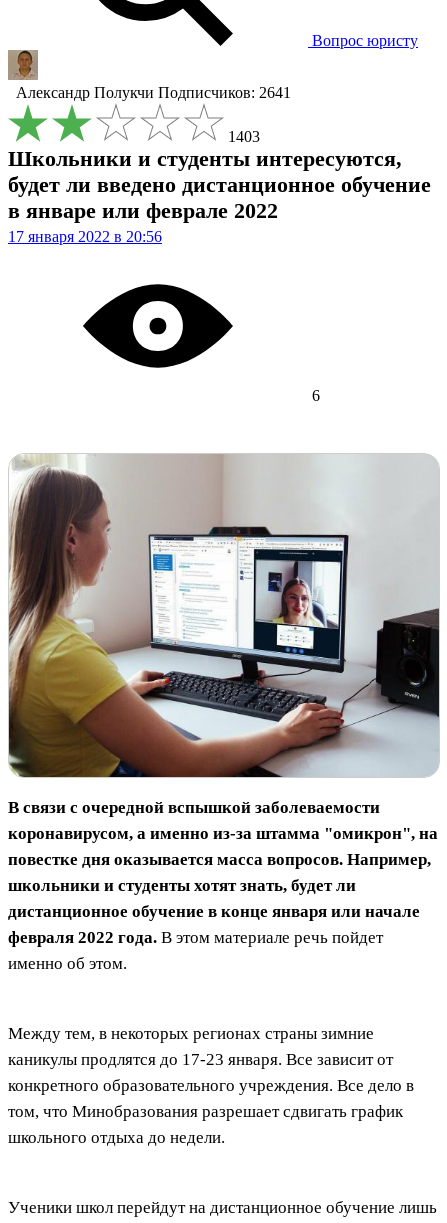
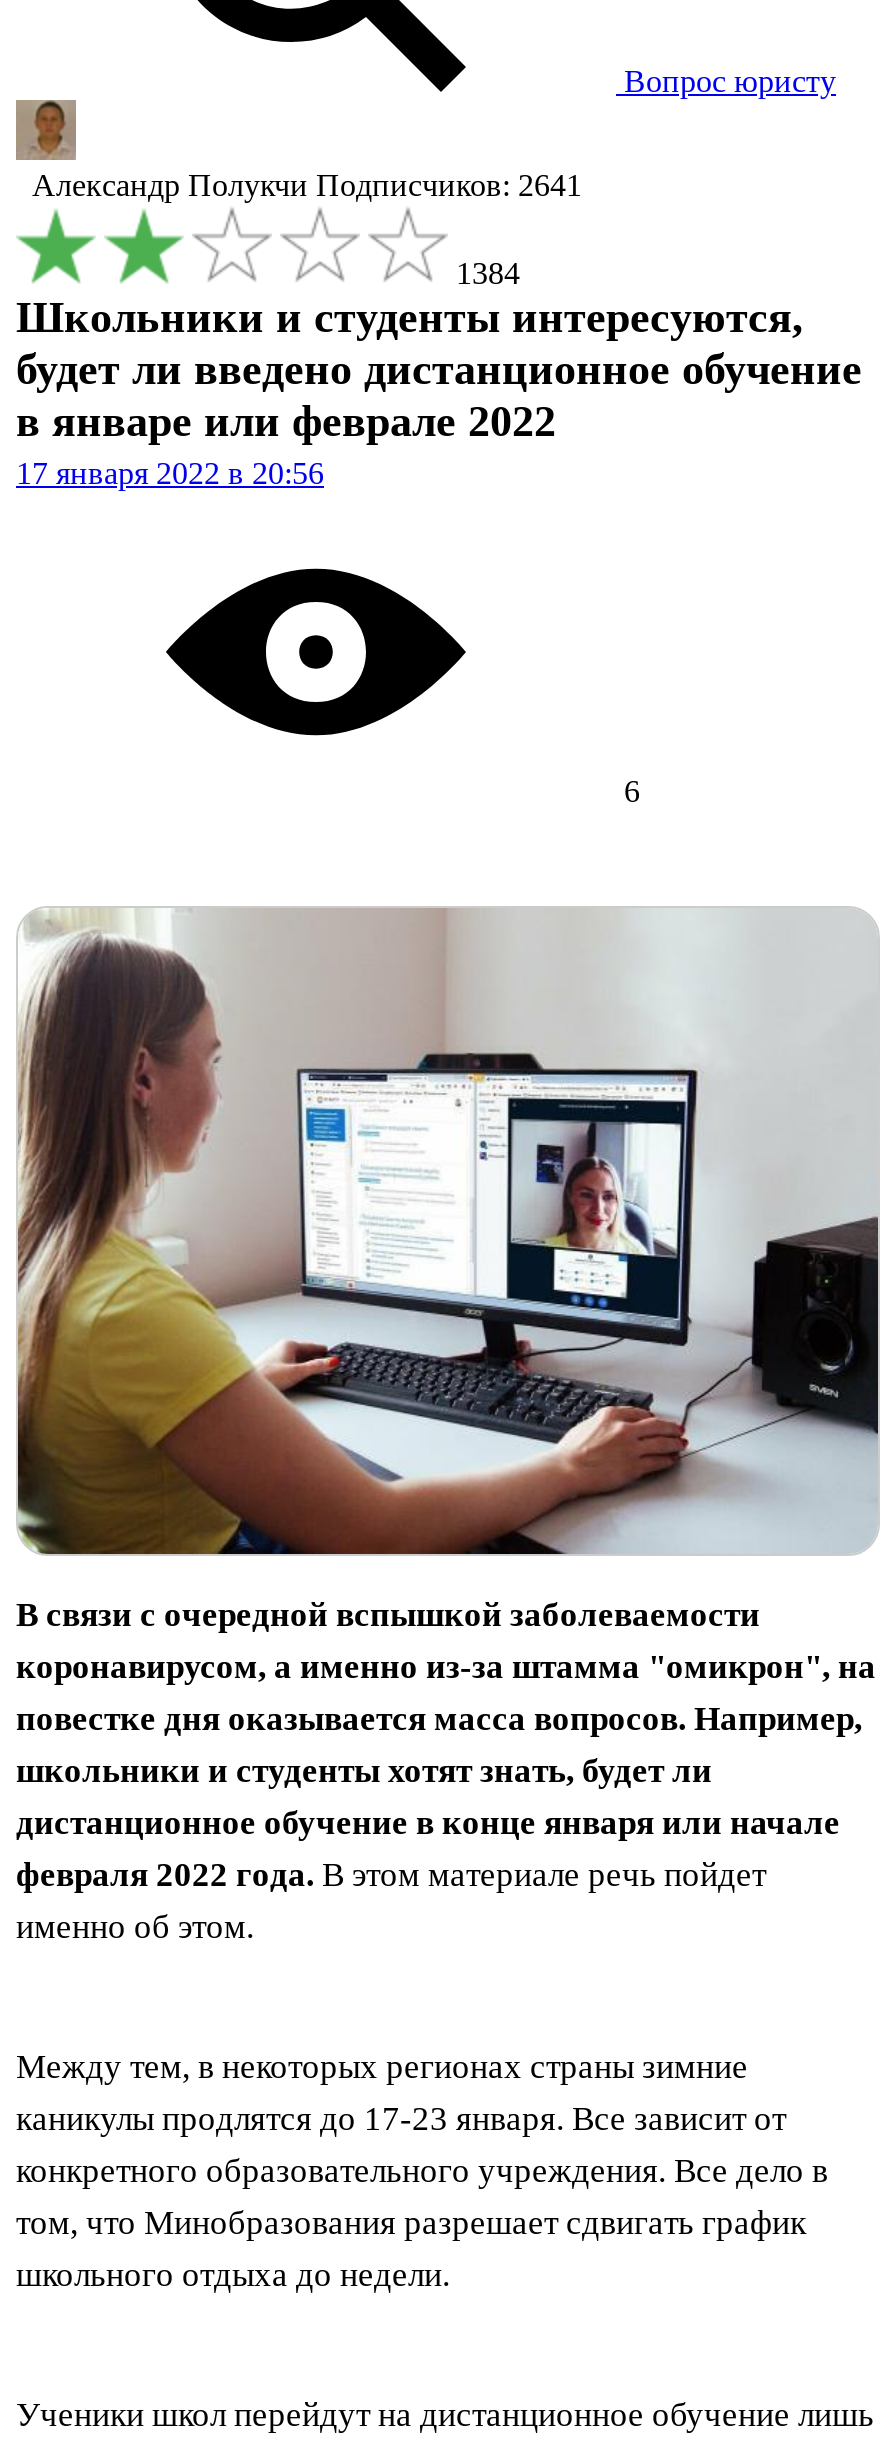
- 1403
+ 1384
